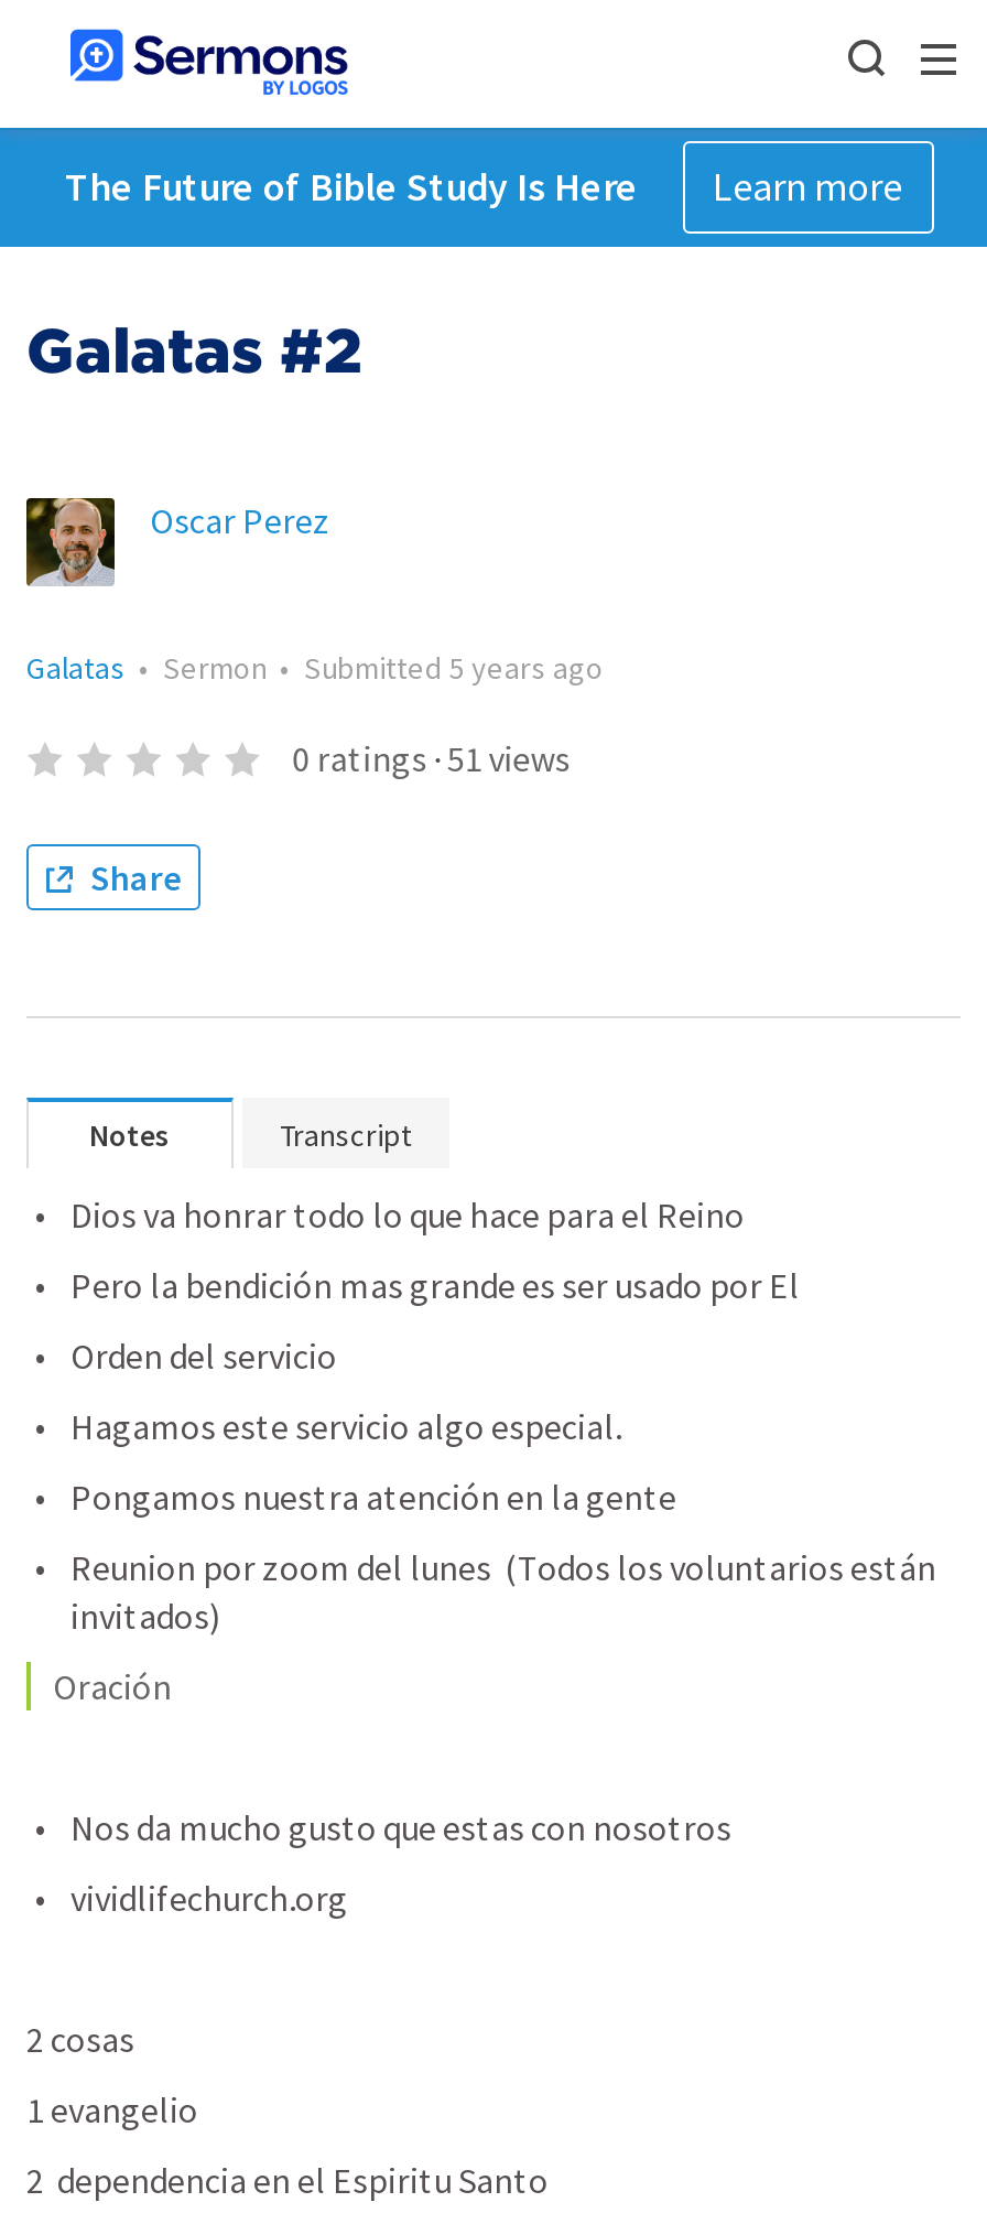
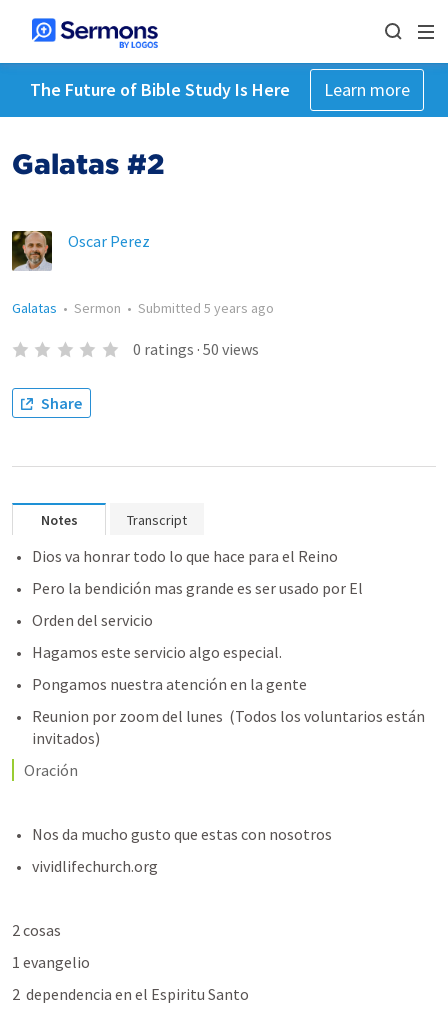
- 0 ratings · 51 views
+ 0 ratings · 50 views
